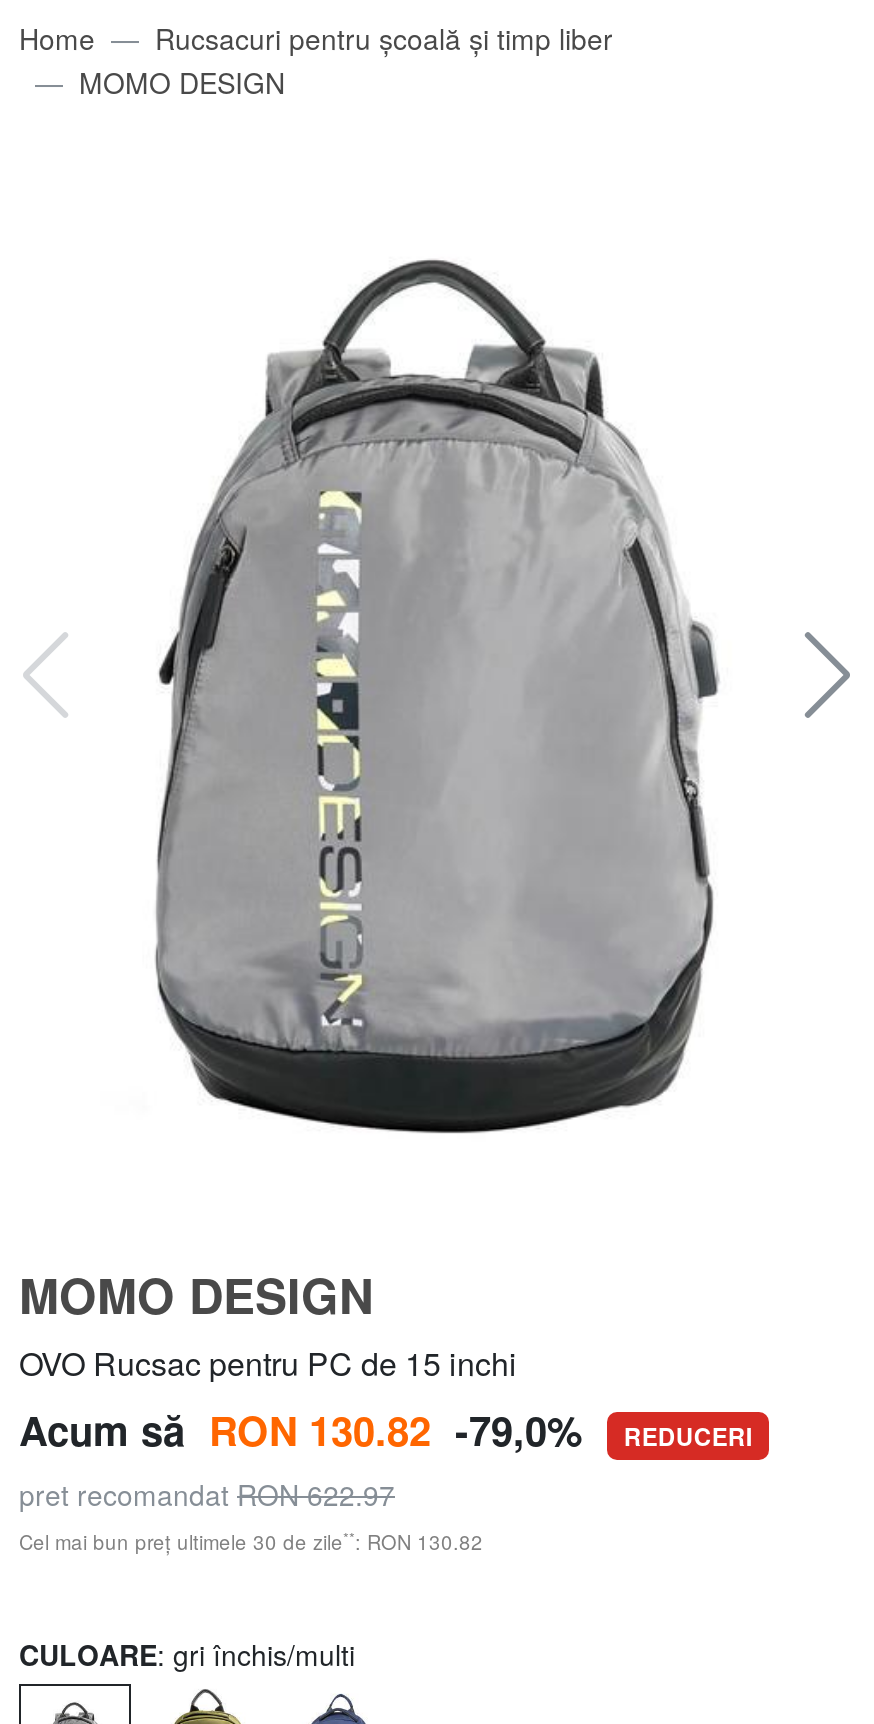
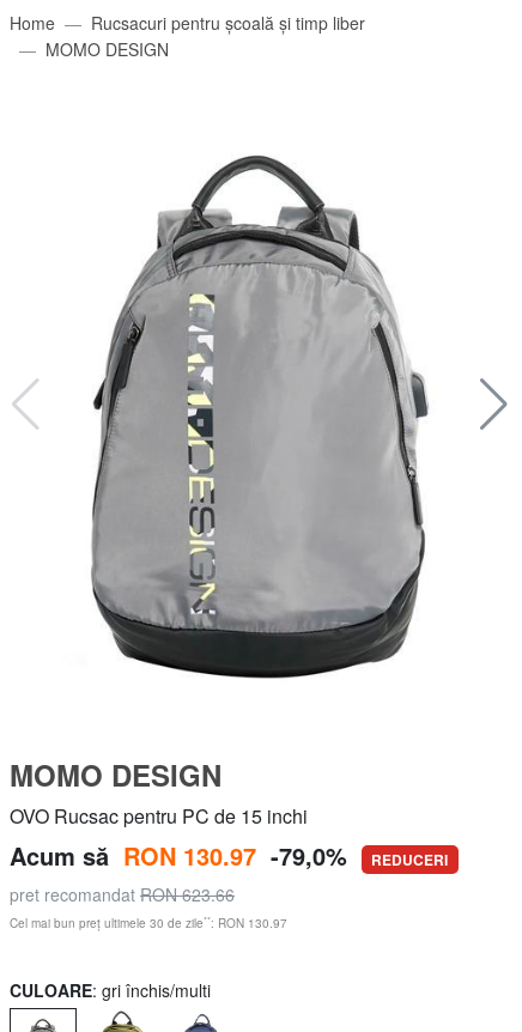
- Acum să RON 130.82 -79,0% REDUCERI
+ Acum să RON 130.97 -79,0% REDUCERI

- pret recomandat RON 622.97
+ pret recomandat RON 623.66

- Cel mai bun preț ultimele 30 de zile**: RON 130.82
+ Cel mai bun preț ultimele 30 de zile**: RON 130.97
